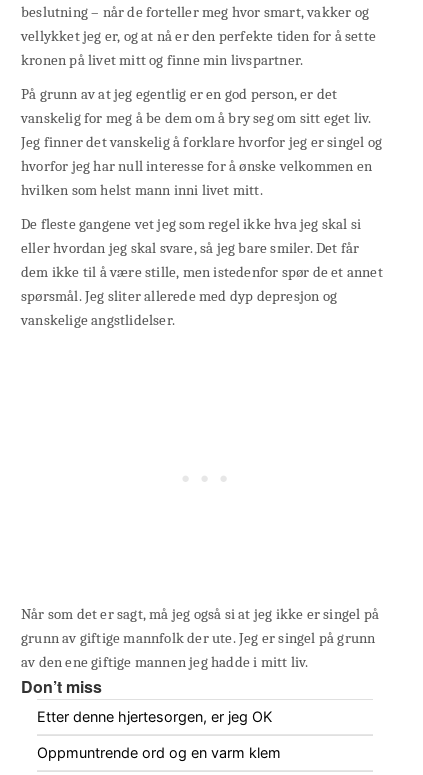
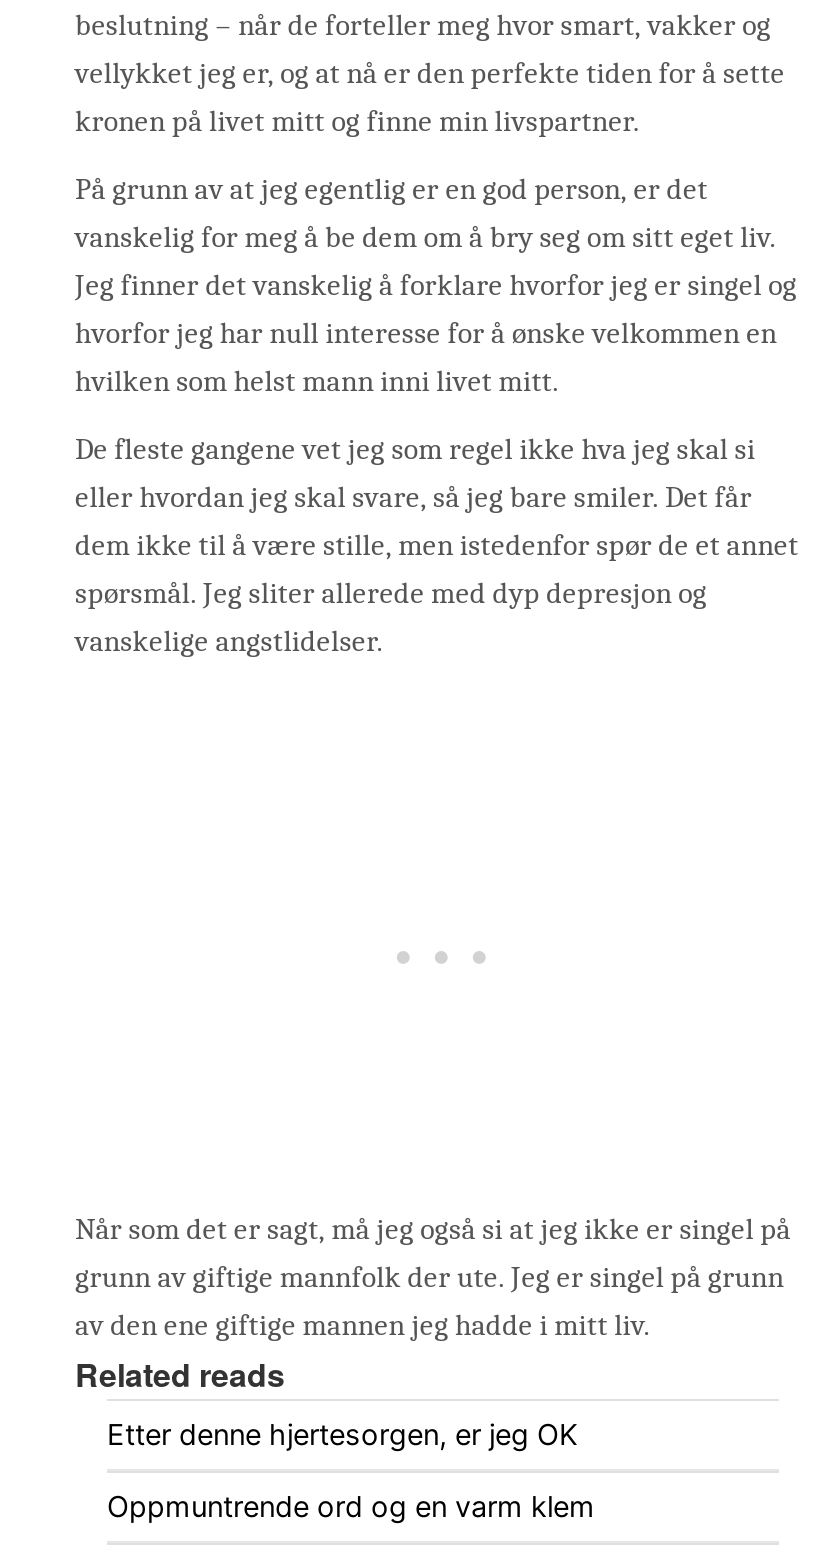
- Don’t miss
+ Related reads
